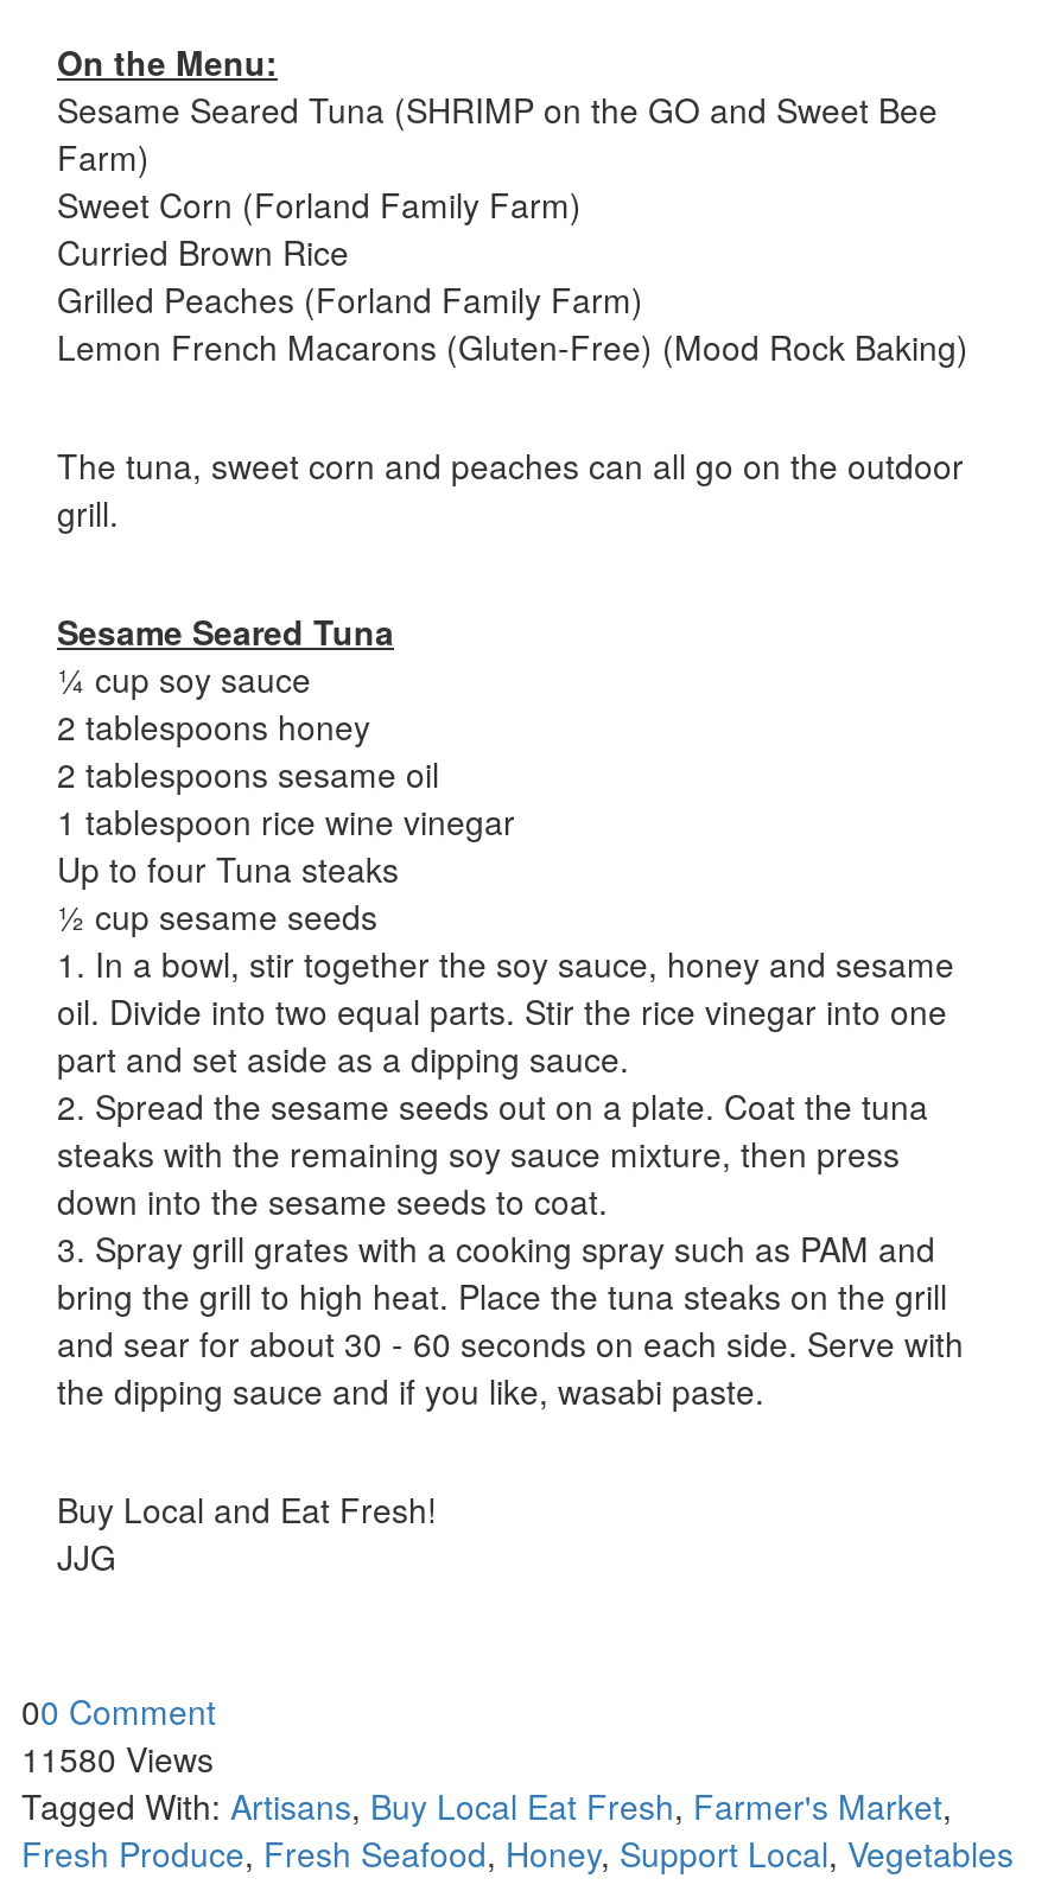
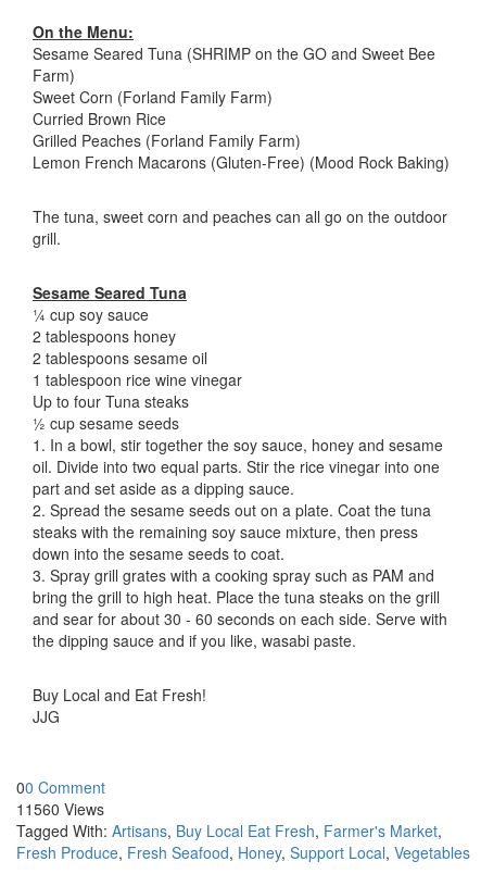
- 11580 Views
+ 11560 Views
